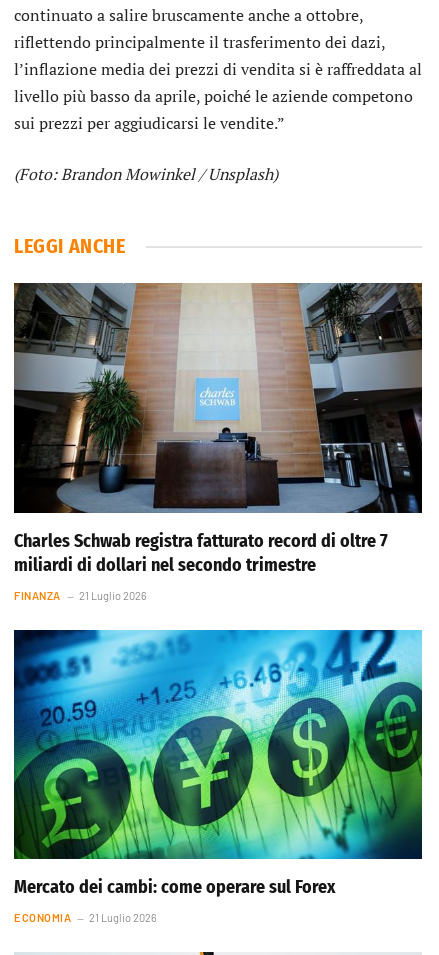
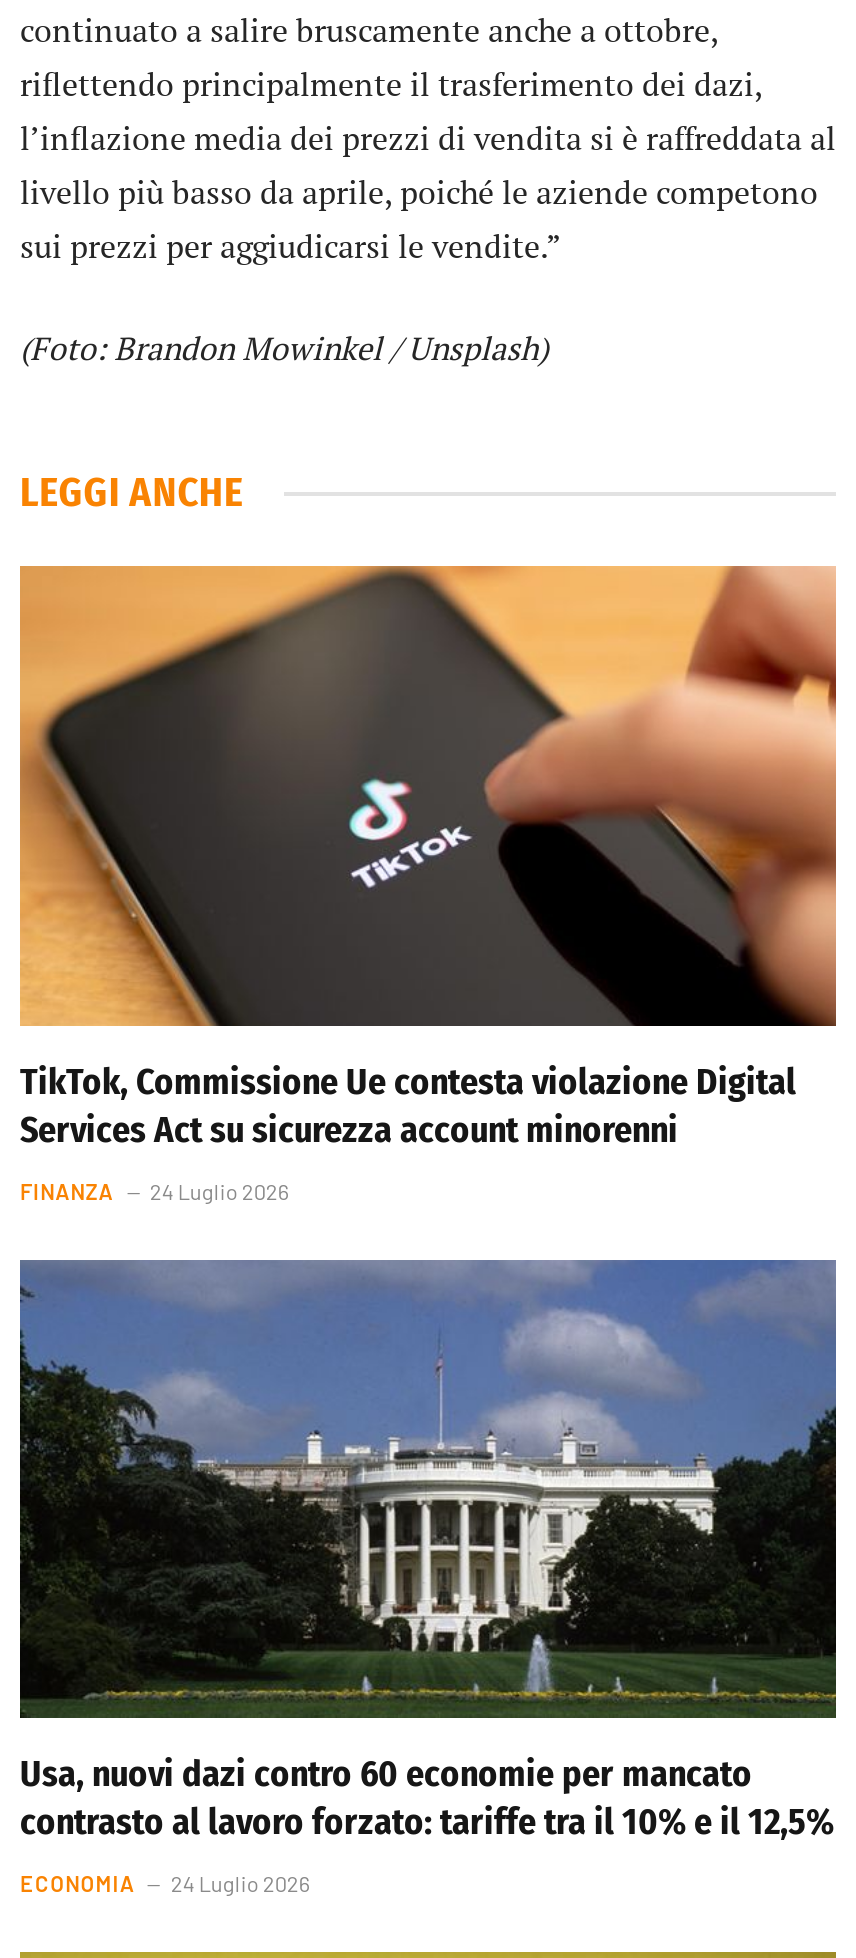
- [image]
- Charles Schwab registra fatturato record di oltre 7
- miliardi di dollari nel secondo trimestre
+ [image]
+ TikTok, Commissione Ue contesta violazione Digital
+ Services Act su sicurezza account minorenni

- FINANZA 21 Luglio 2026
+ FINANZA 24 Luglio 2026

- [image]
- Mercato dei cambi: come operare sul Forex
+ [image]
+ Usa, nuovi dazi contro 60 economie per mancato
+ contrasto al lavoro forzato: tariffe tra il 10% e il 12,5%

- ECONOMIA 21 Luglio 2026
+ ECONOMIA 24 Luglio 2026
